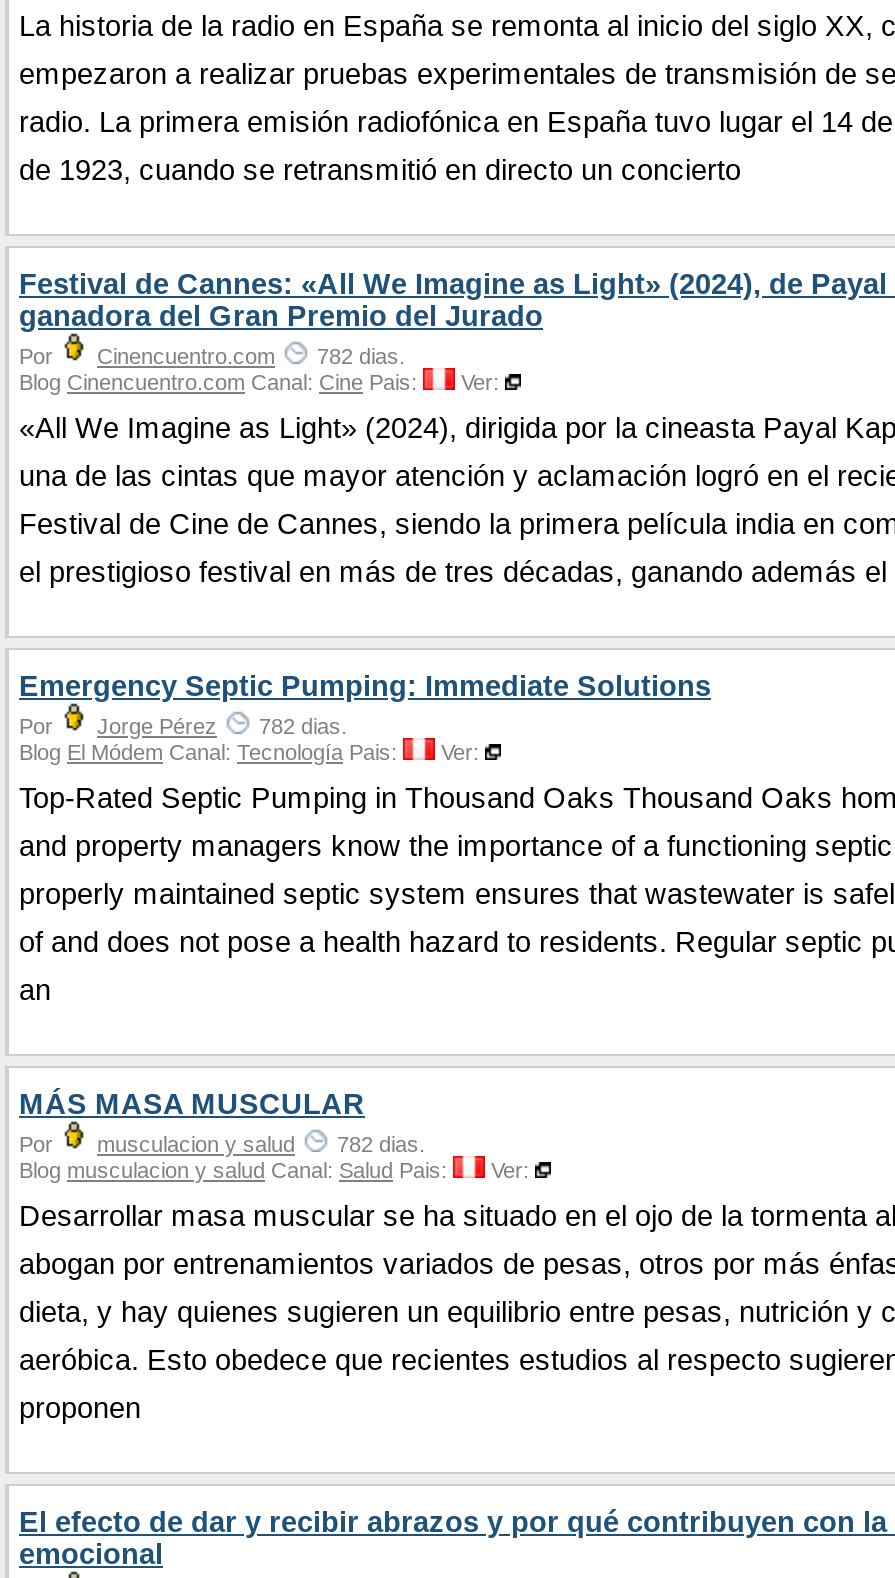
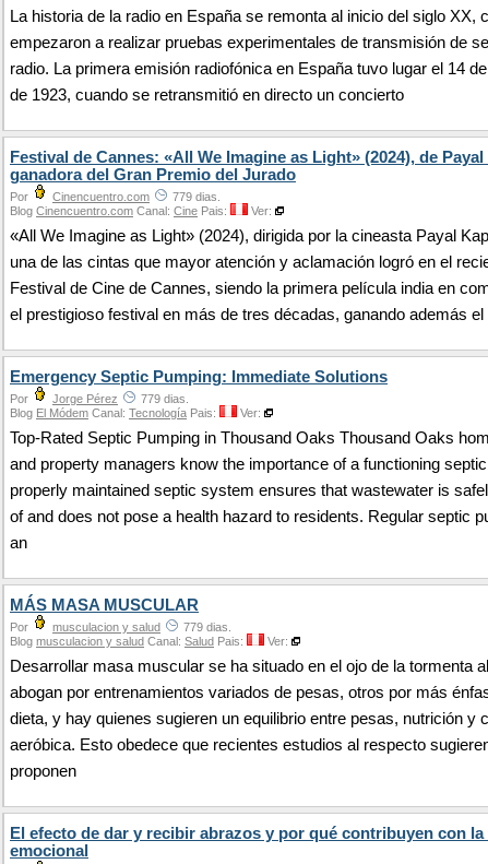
- Por Cinencuentro.com 782 dias.
+ Por Cinencuentro.com 779 dias.

- Por Jorge Pérez 782 dias.
+ Por Jorge Pérez 779 dias.

- Por musculacion y salud 782 dias.
+ Por musculacion y salud 779 dias.
